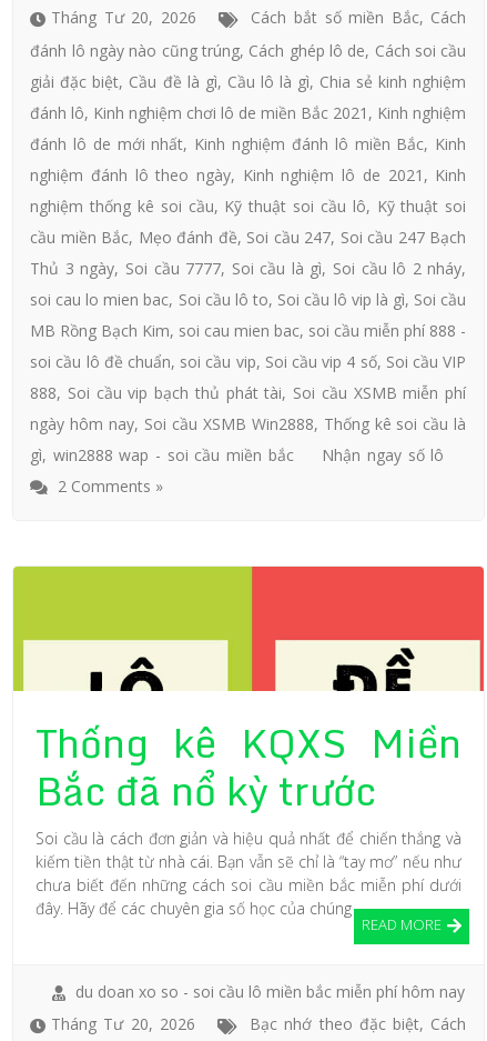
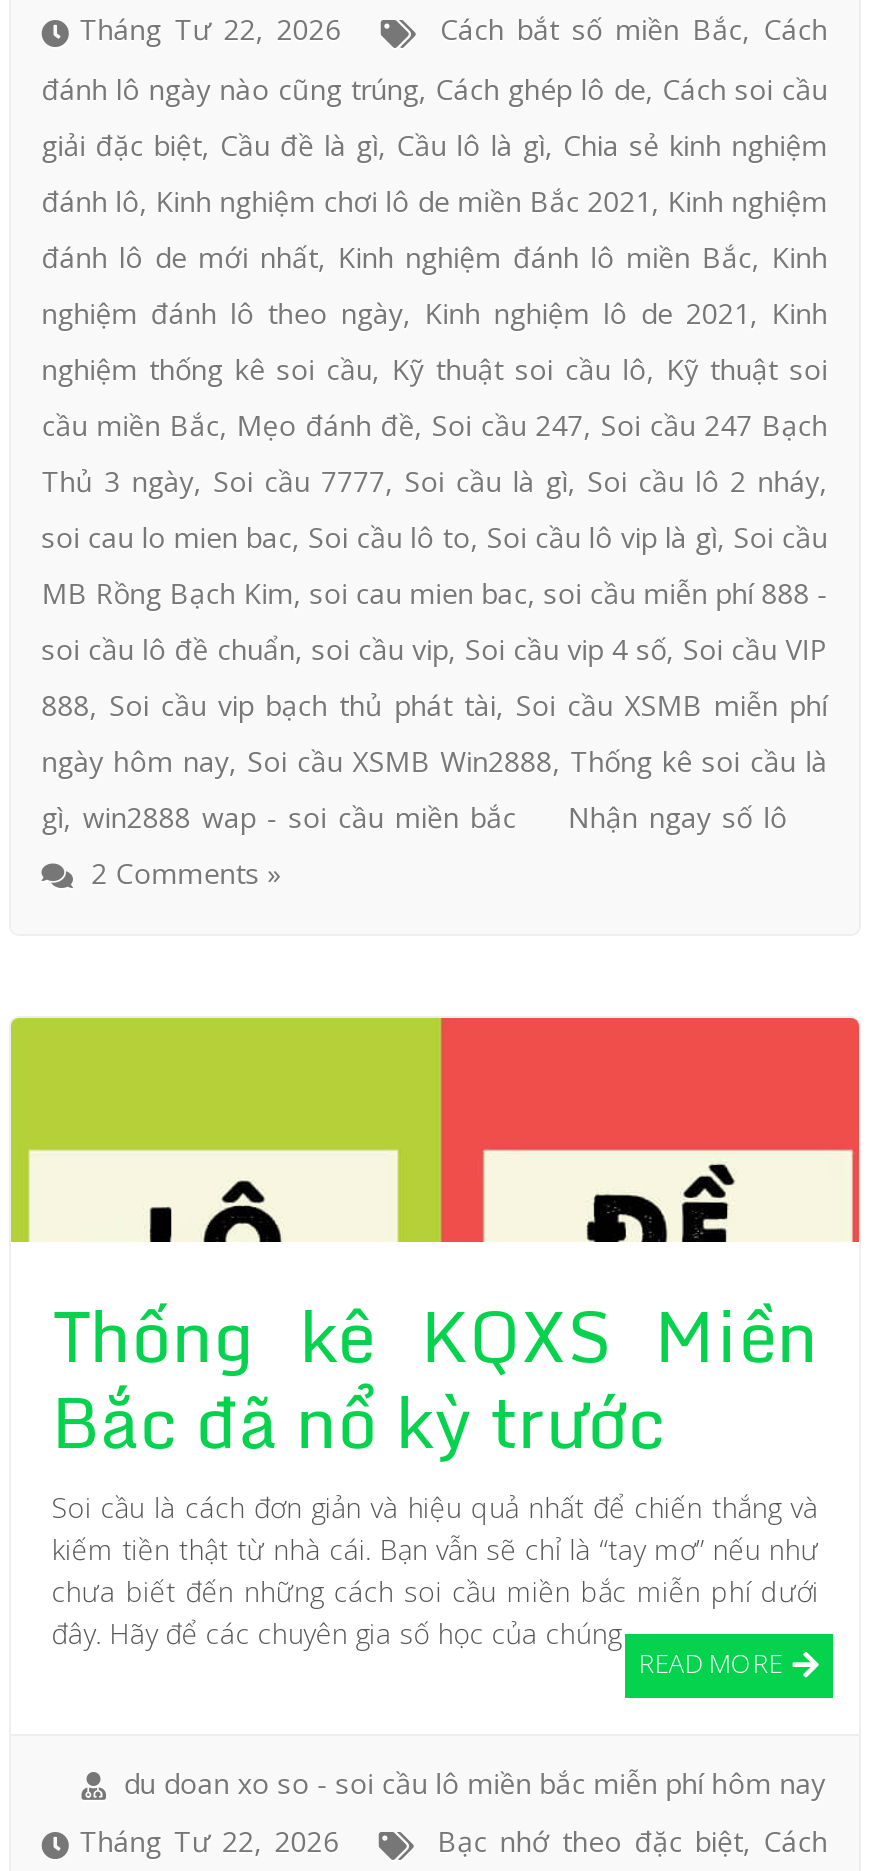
- Tháng Tư 20, 2026
+ Tháng Tư 22, 2026

- Tháng Tư 20, 2026
+ Tháng Tư 22, 2026
